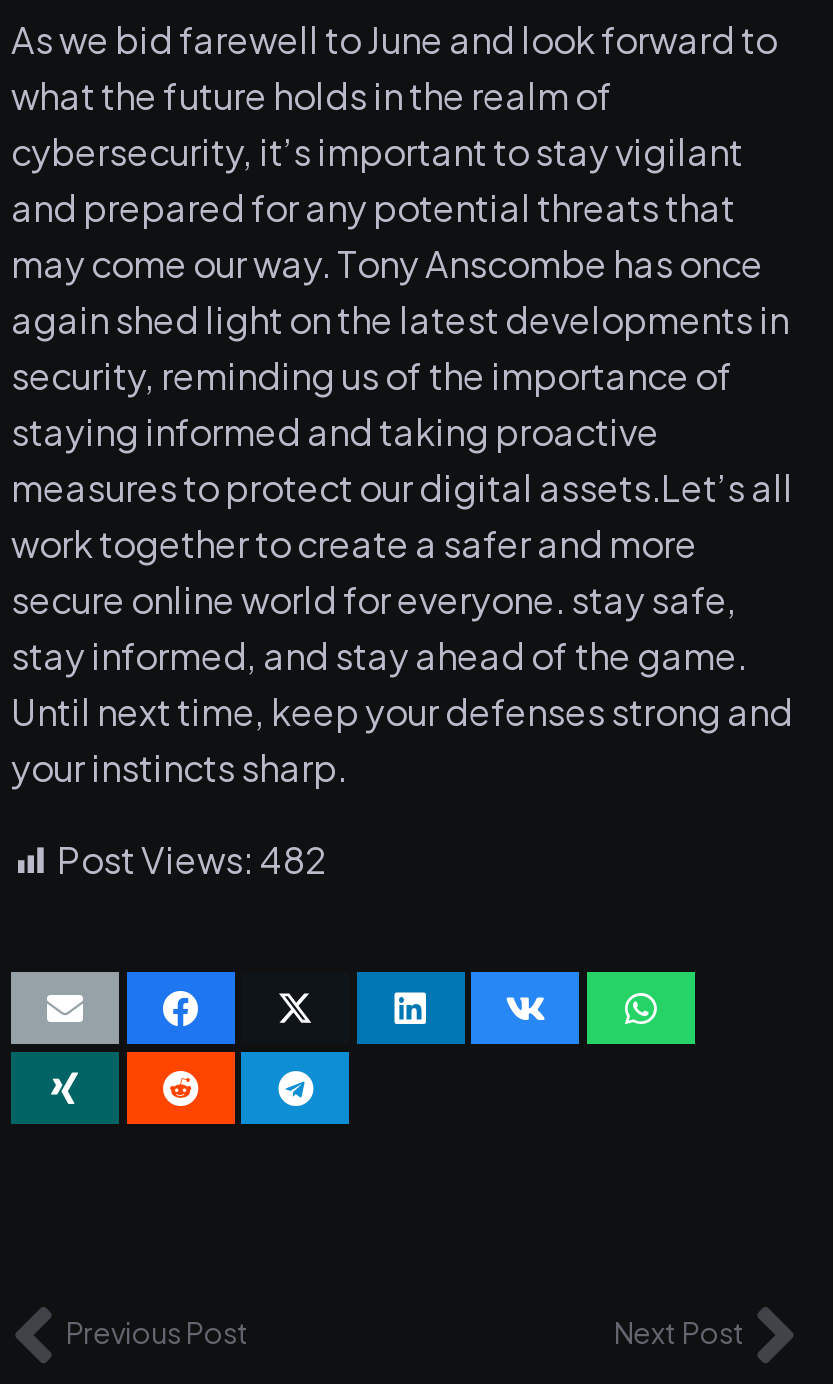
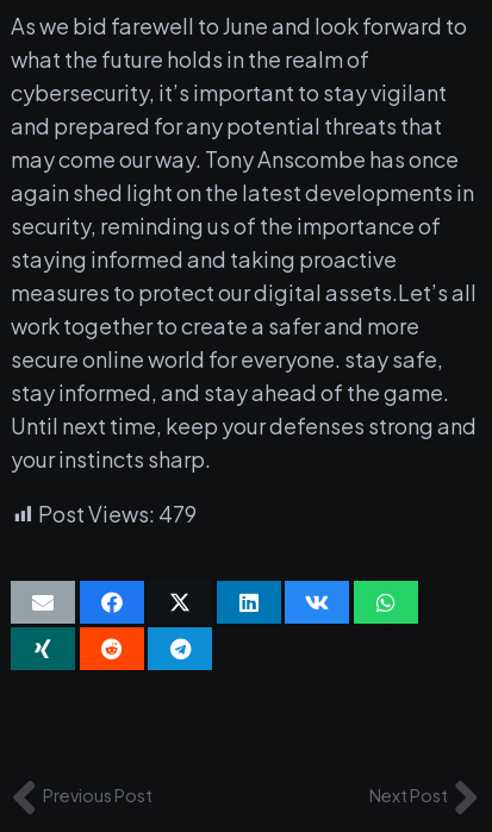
- Post Views: 482
+ Post Views: 479
